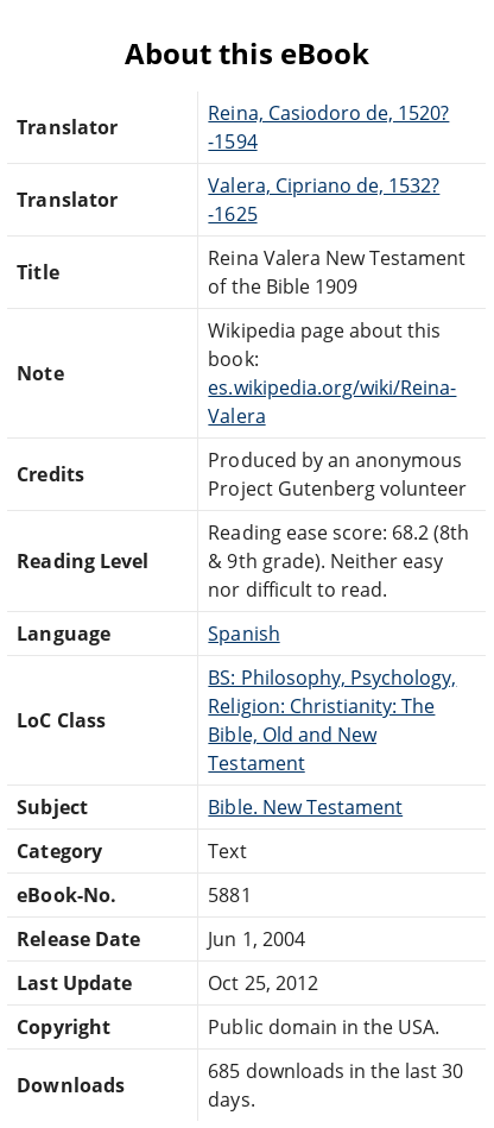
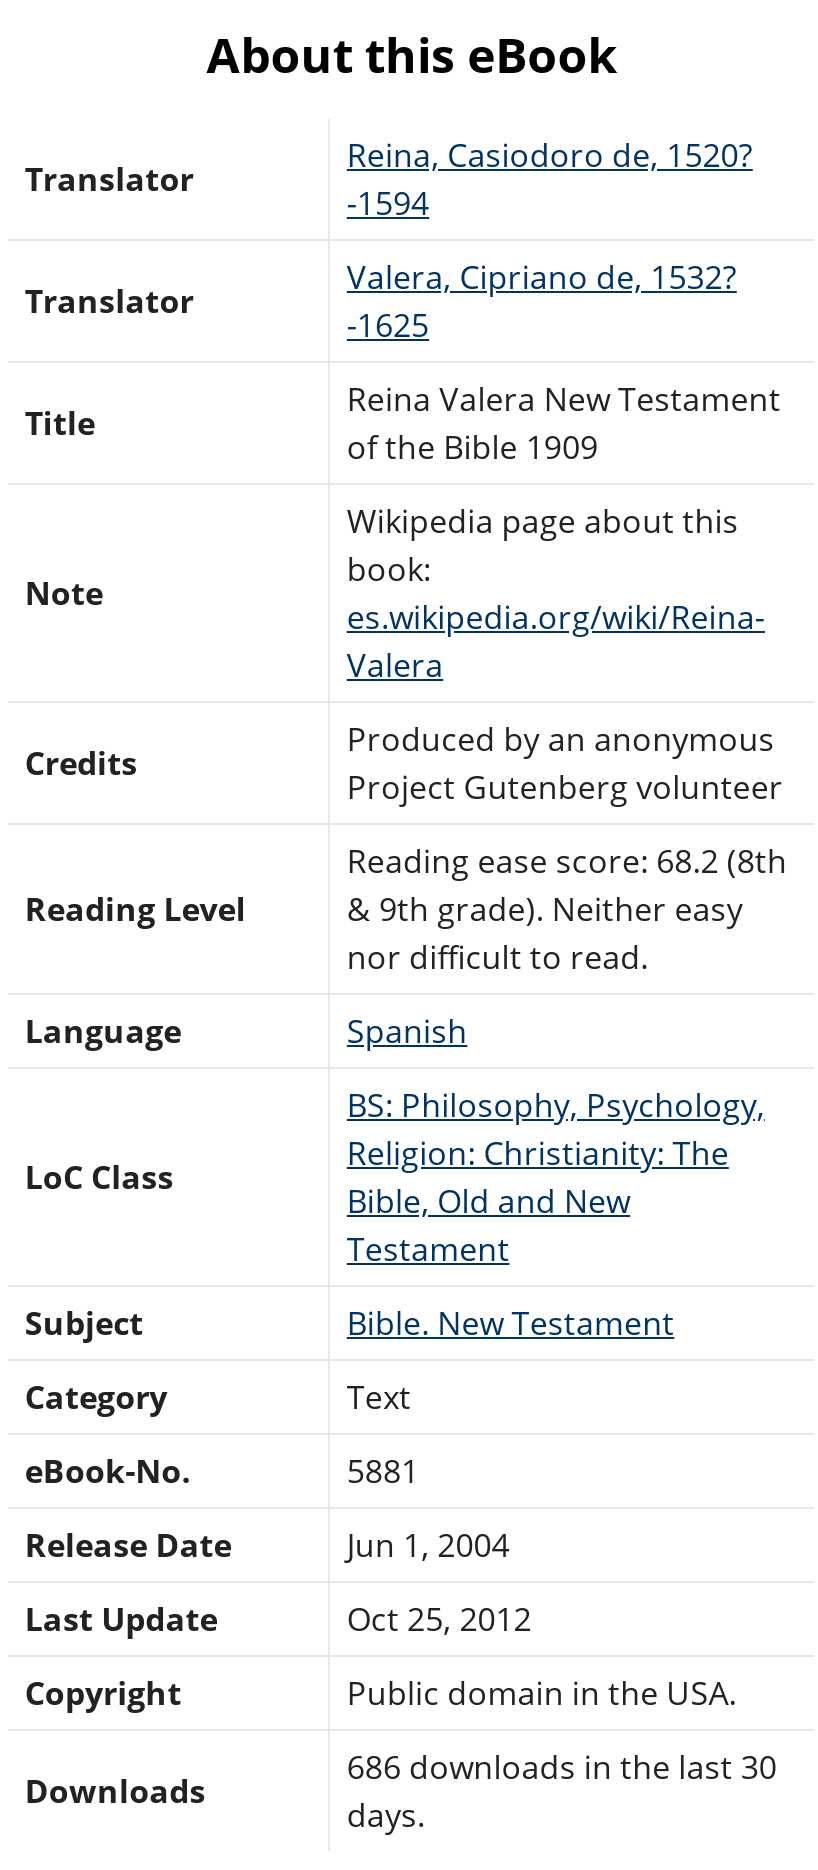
- 685 downloads in the last 30
+ 686 downloads in the last 30
